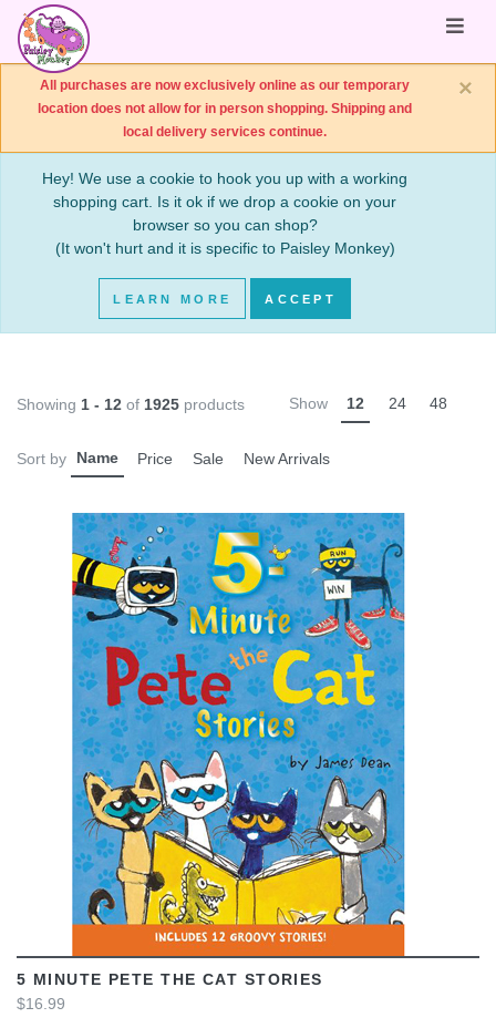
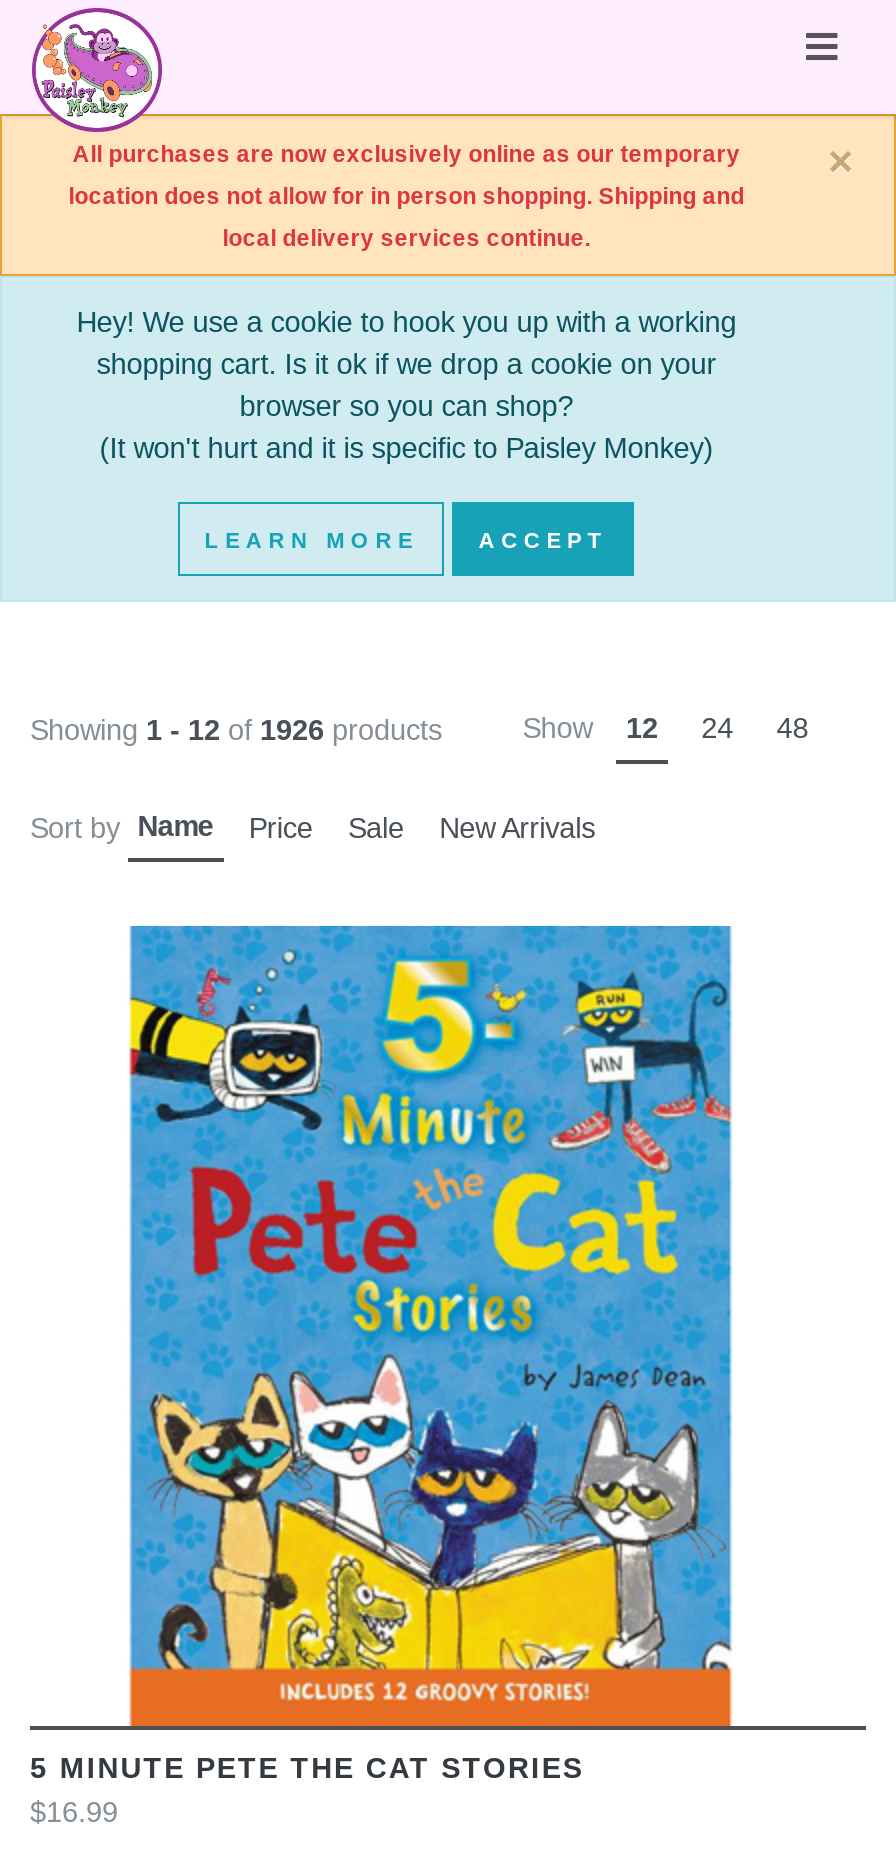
- Showing 1 - 12 of 1925 products
+ Showing 1 - 12 of 1926 products
